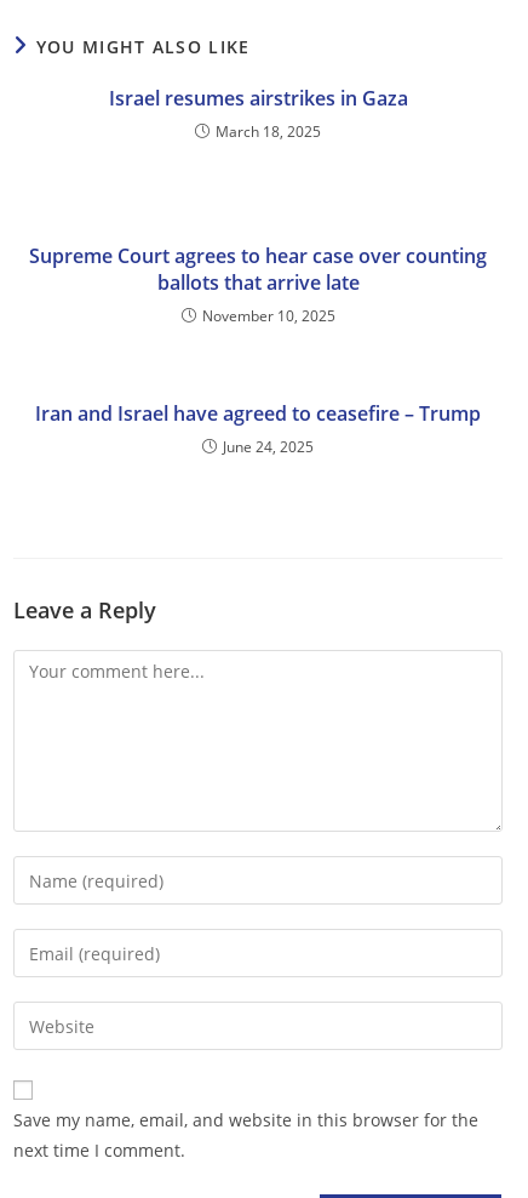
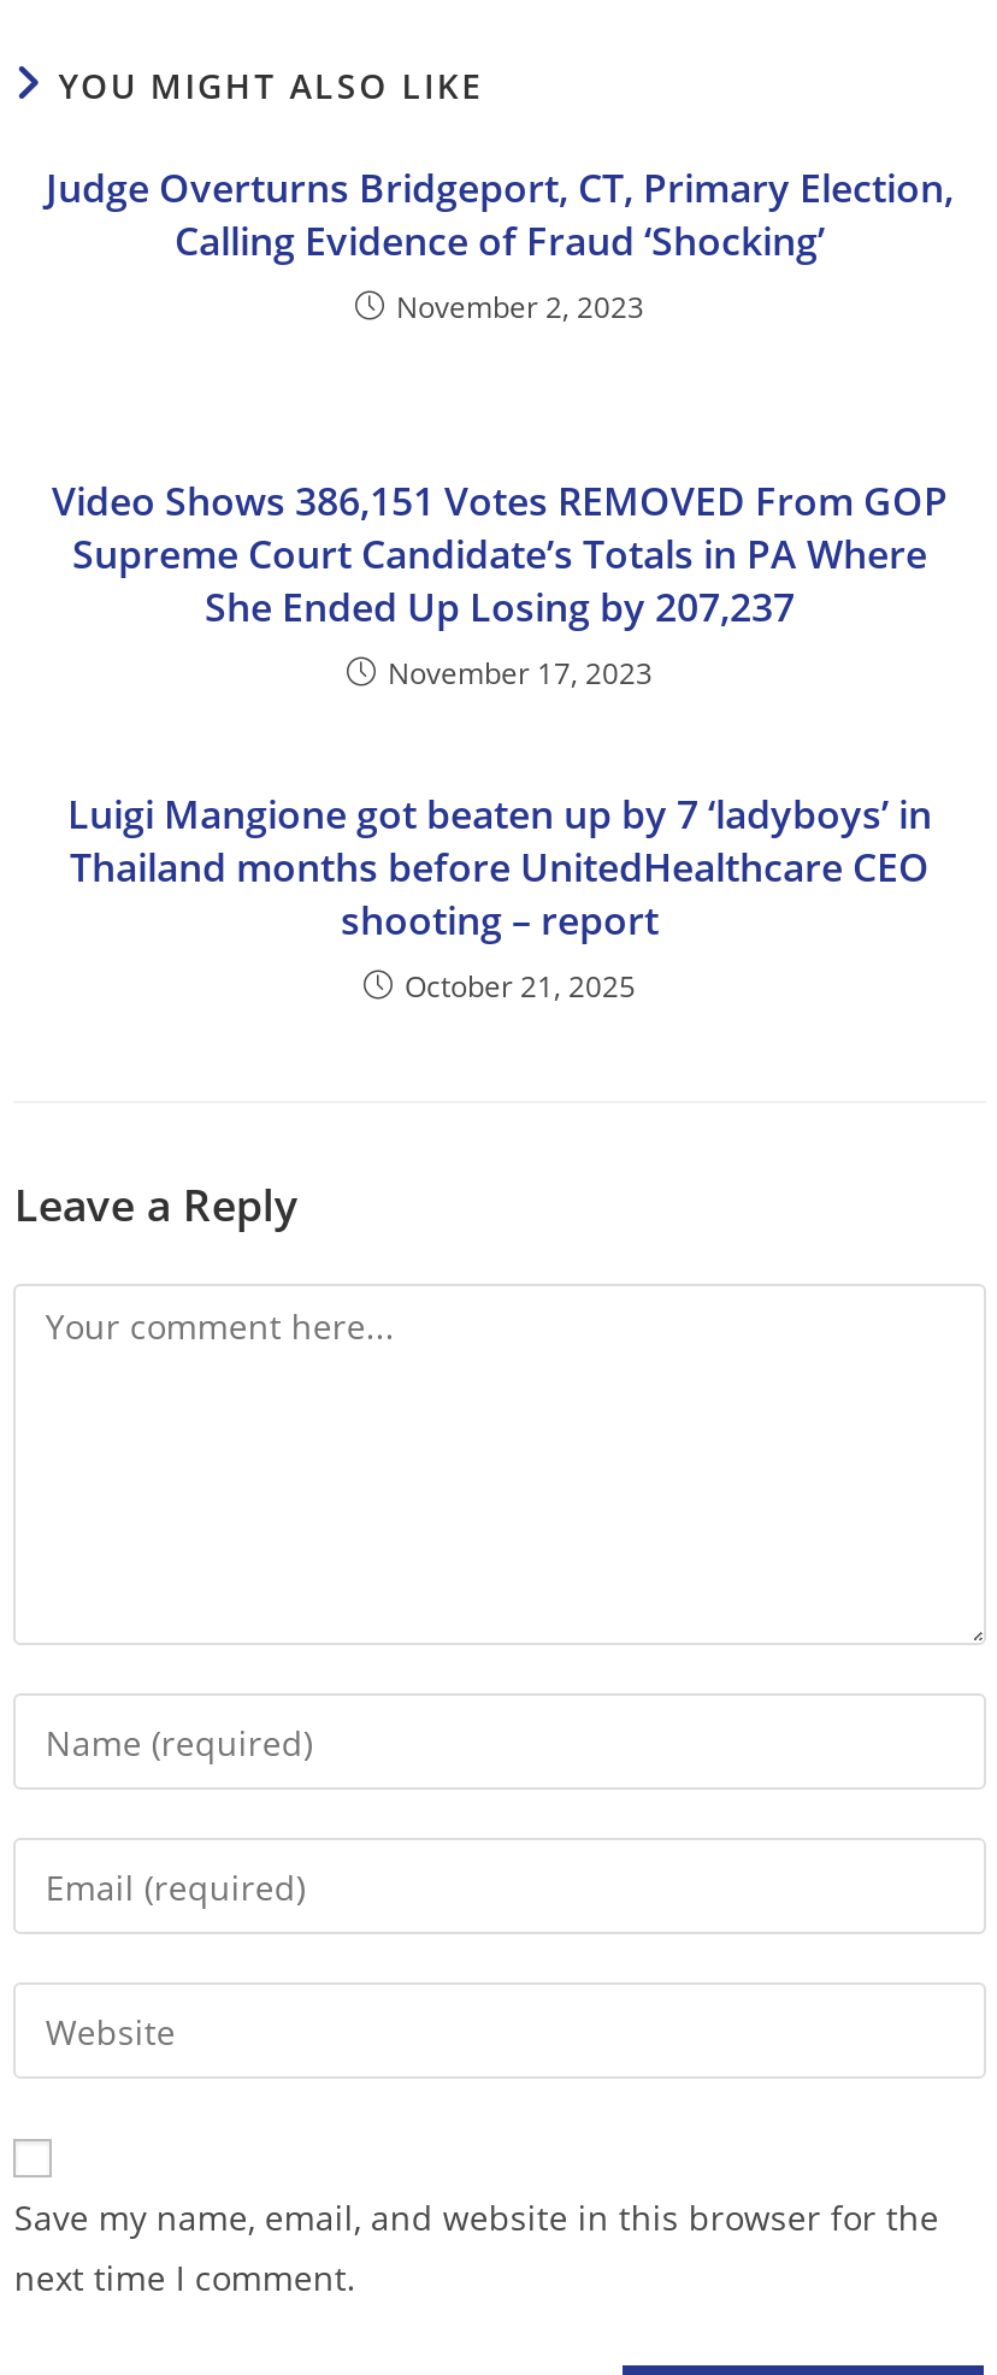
- Israel resumes airstrikes in Gaza
- March 18, 2025
+ Judge Overturns Bridgeport, CT, Primary Election,
+ Calling Evidence of Fraud ‘Shocking’
+ November 2, 2023

- Supreme Court agrees to hear case over counting
- ballots that arrive late
- November 10, 2025
+ Video Shows 386,151 Votes REMOVED From GOP
+ Supreme Court Candidate’s Totals in PA Where
+ She Ended Up Losing by 207,237
+ November 17, 2023

- Iran and Israel have agreed to ceasefire – Trump
- June 24, 2025
+ Luigi Mangione got beaten up by 7 ‘ladyboys’ in
+ Thailand months before UnitedHealthcare CEO
+ shooting – report
+ October 21, 2025
